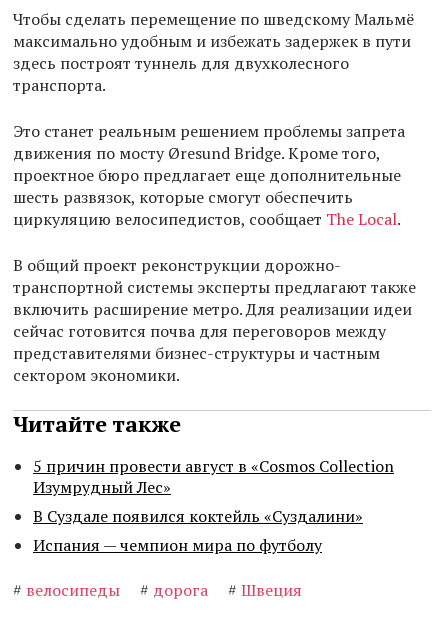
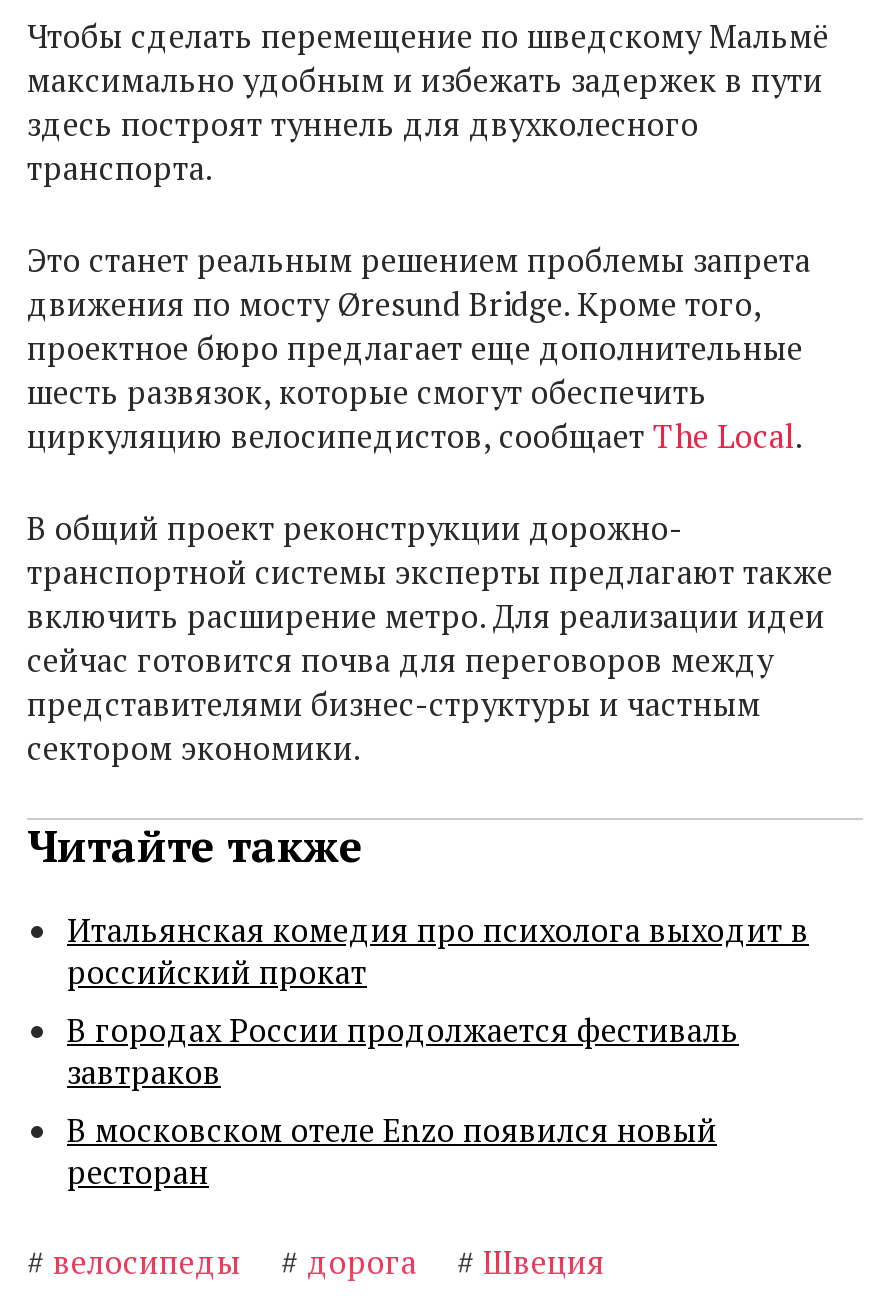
- 5 причин провести август в «Cosmos Collection
- Изумрудный Лес»
- В Суздале появился коктейль «Суздалини»
- Испания — чемпион мира по футболу
+ Итальянская комедия про психолога выходит в
+ российский прокат
+ В городах России продолжается фестиваль
+ завтраков
+ В московском отеле Enzo появился новый
+ ресторан
